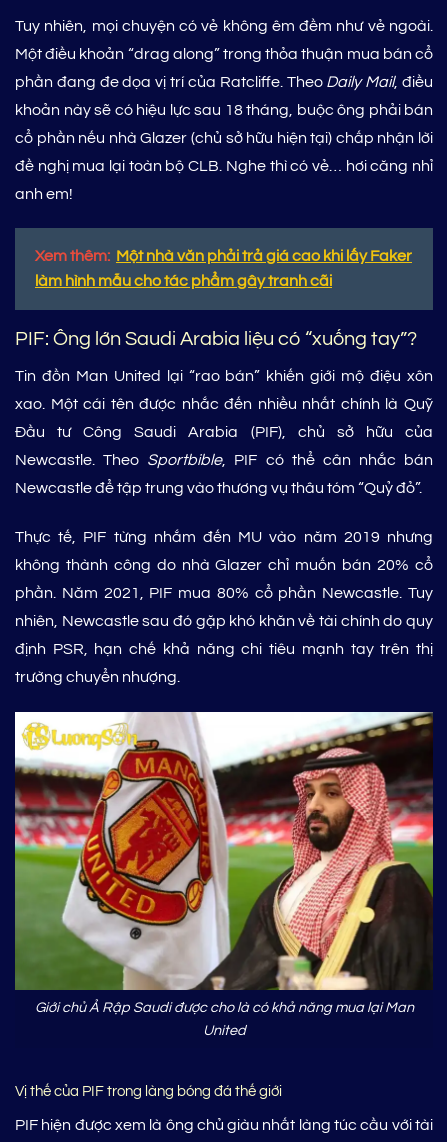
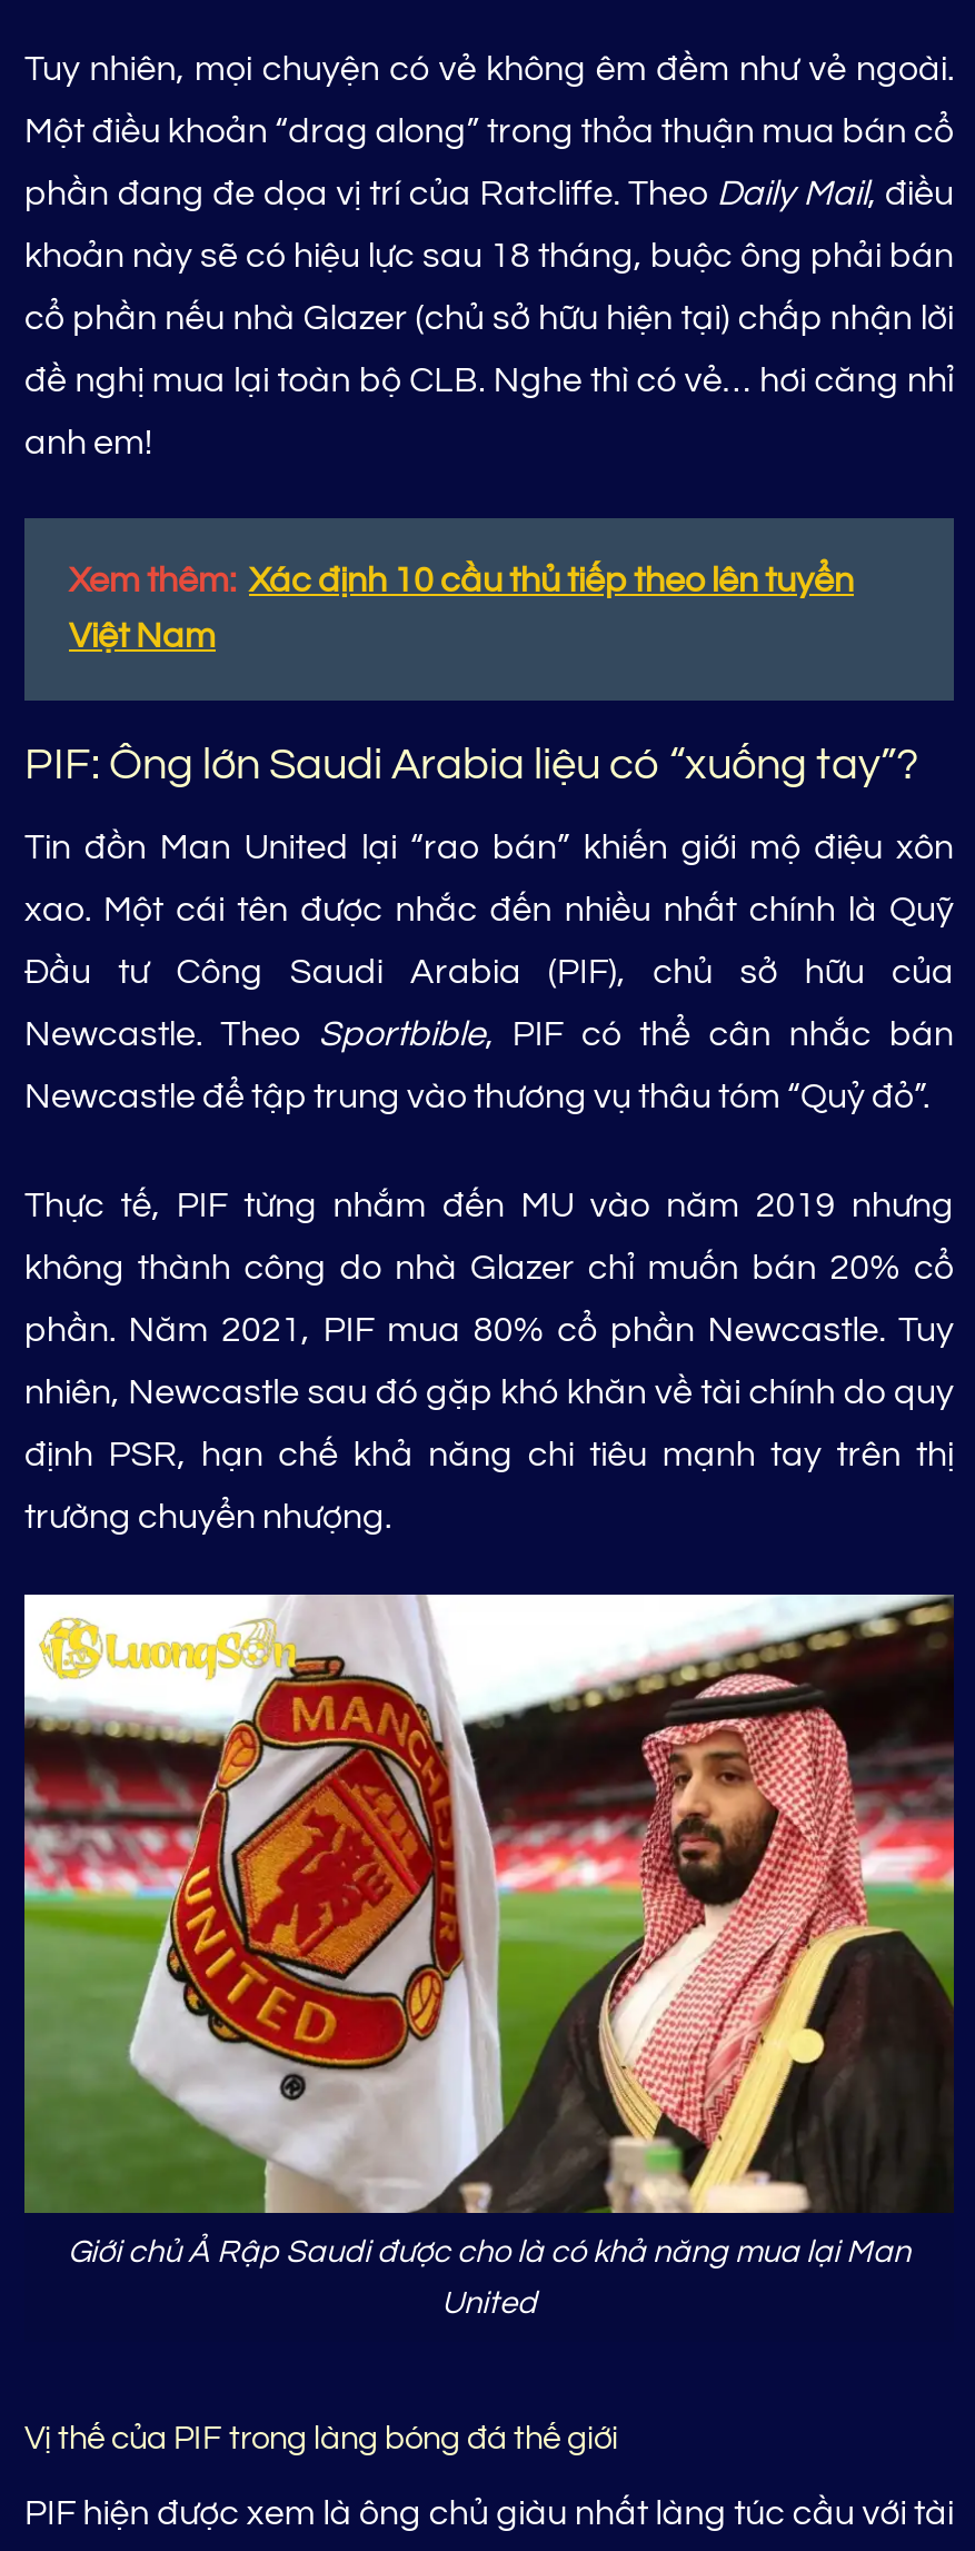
- Xem thêm: Một nhà văn phải trả giá cao khi lấy Faker
+ Xem thêm: Xác định 10 cầu thủ tiếp theo lên tuyển

- làm hình mẫu cho tác phẩm gây tranh cãi
+ Việt Nam
